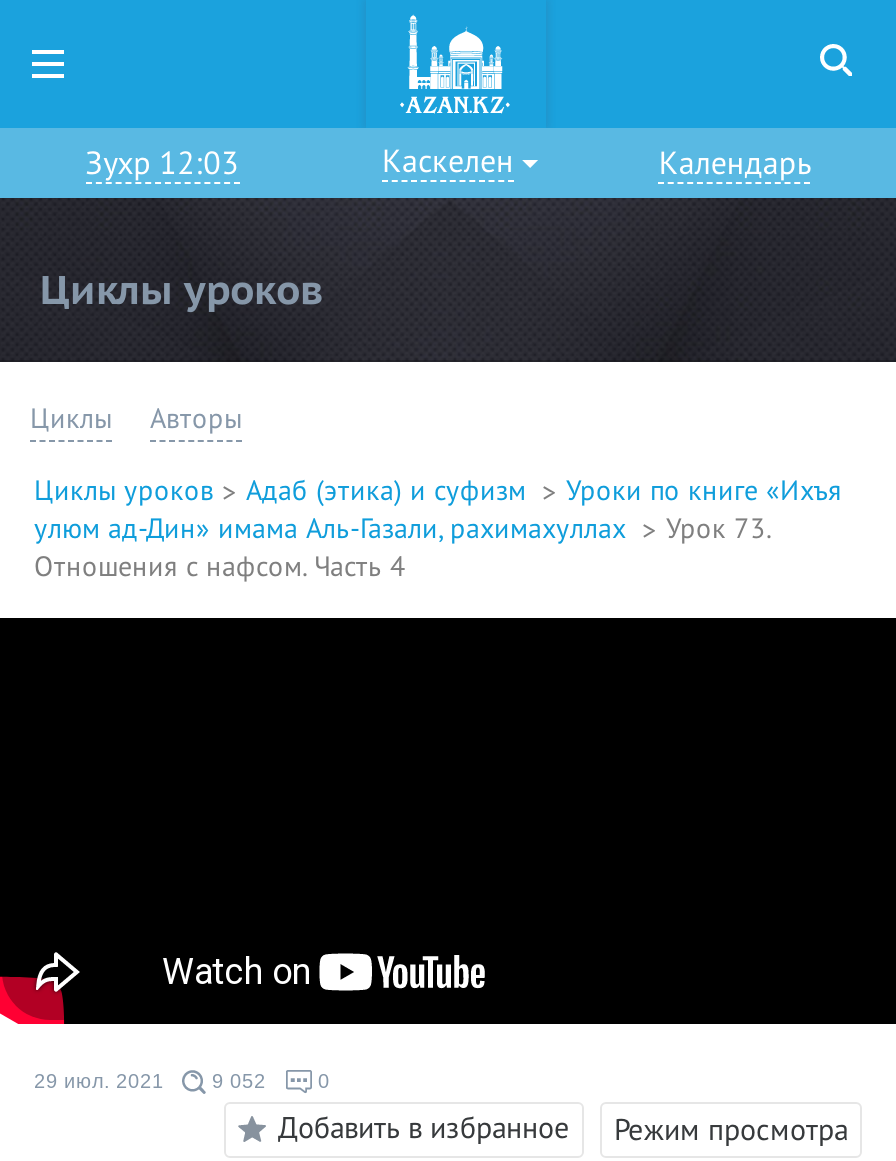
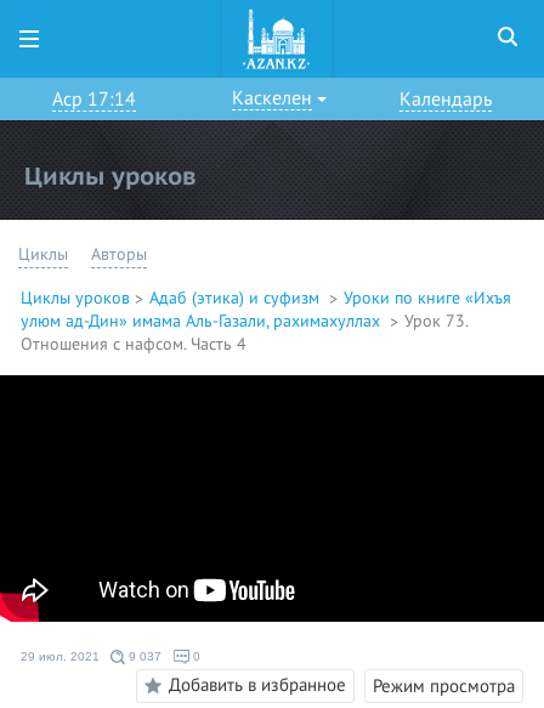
- Зухр 12:03
+ Аср 17:14

- 29 июл. 2021 9 052
+ 29 июл. 2021 9 037
